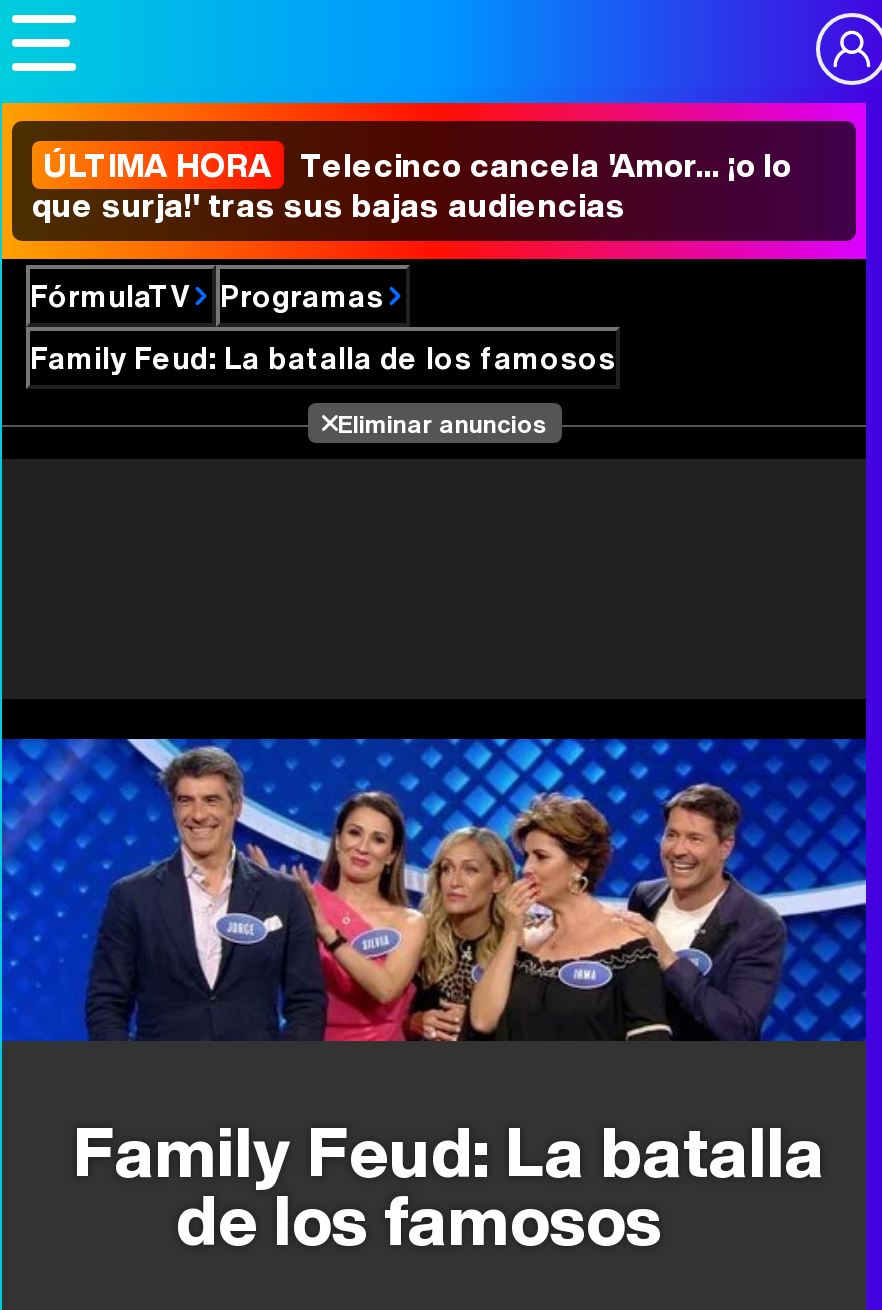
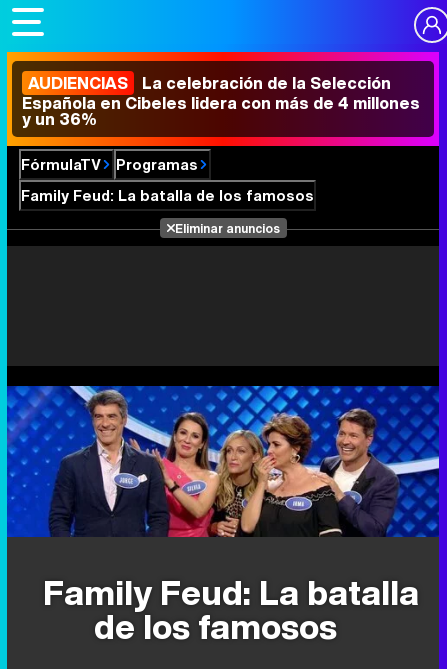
- ÚLTIMA HORA Telecinco cancela 'Amor... ¡o lo
- que surja!' tras sus bajas audiencias
+ AUDIENCIAS La celebración de la Selección
+ Española en Cibeles lidera con más de 4 millones
+ y un 36%
